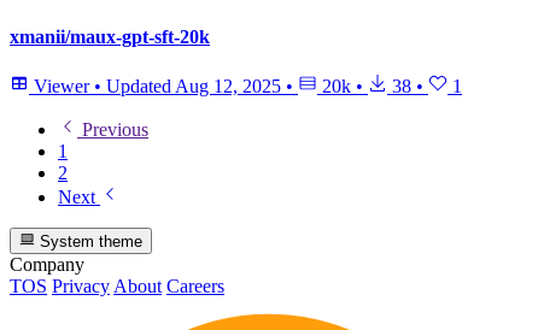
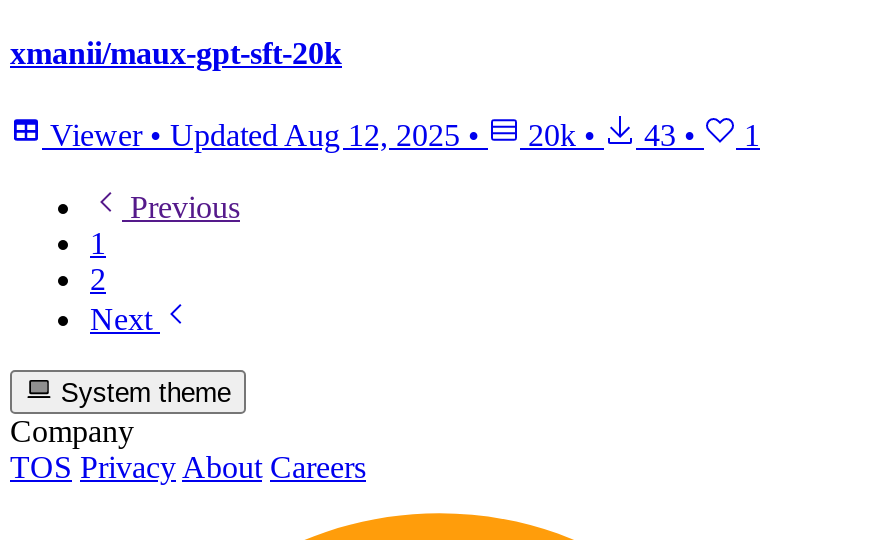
- Viewer • Updated Aug 12, 2025 • 20k • 38 • 1
+ Viewer • Updated Aug 12, 2025 • 20k • 43 • 1
